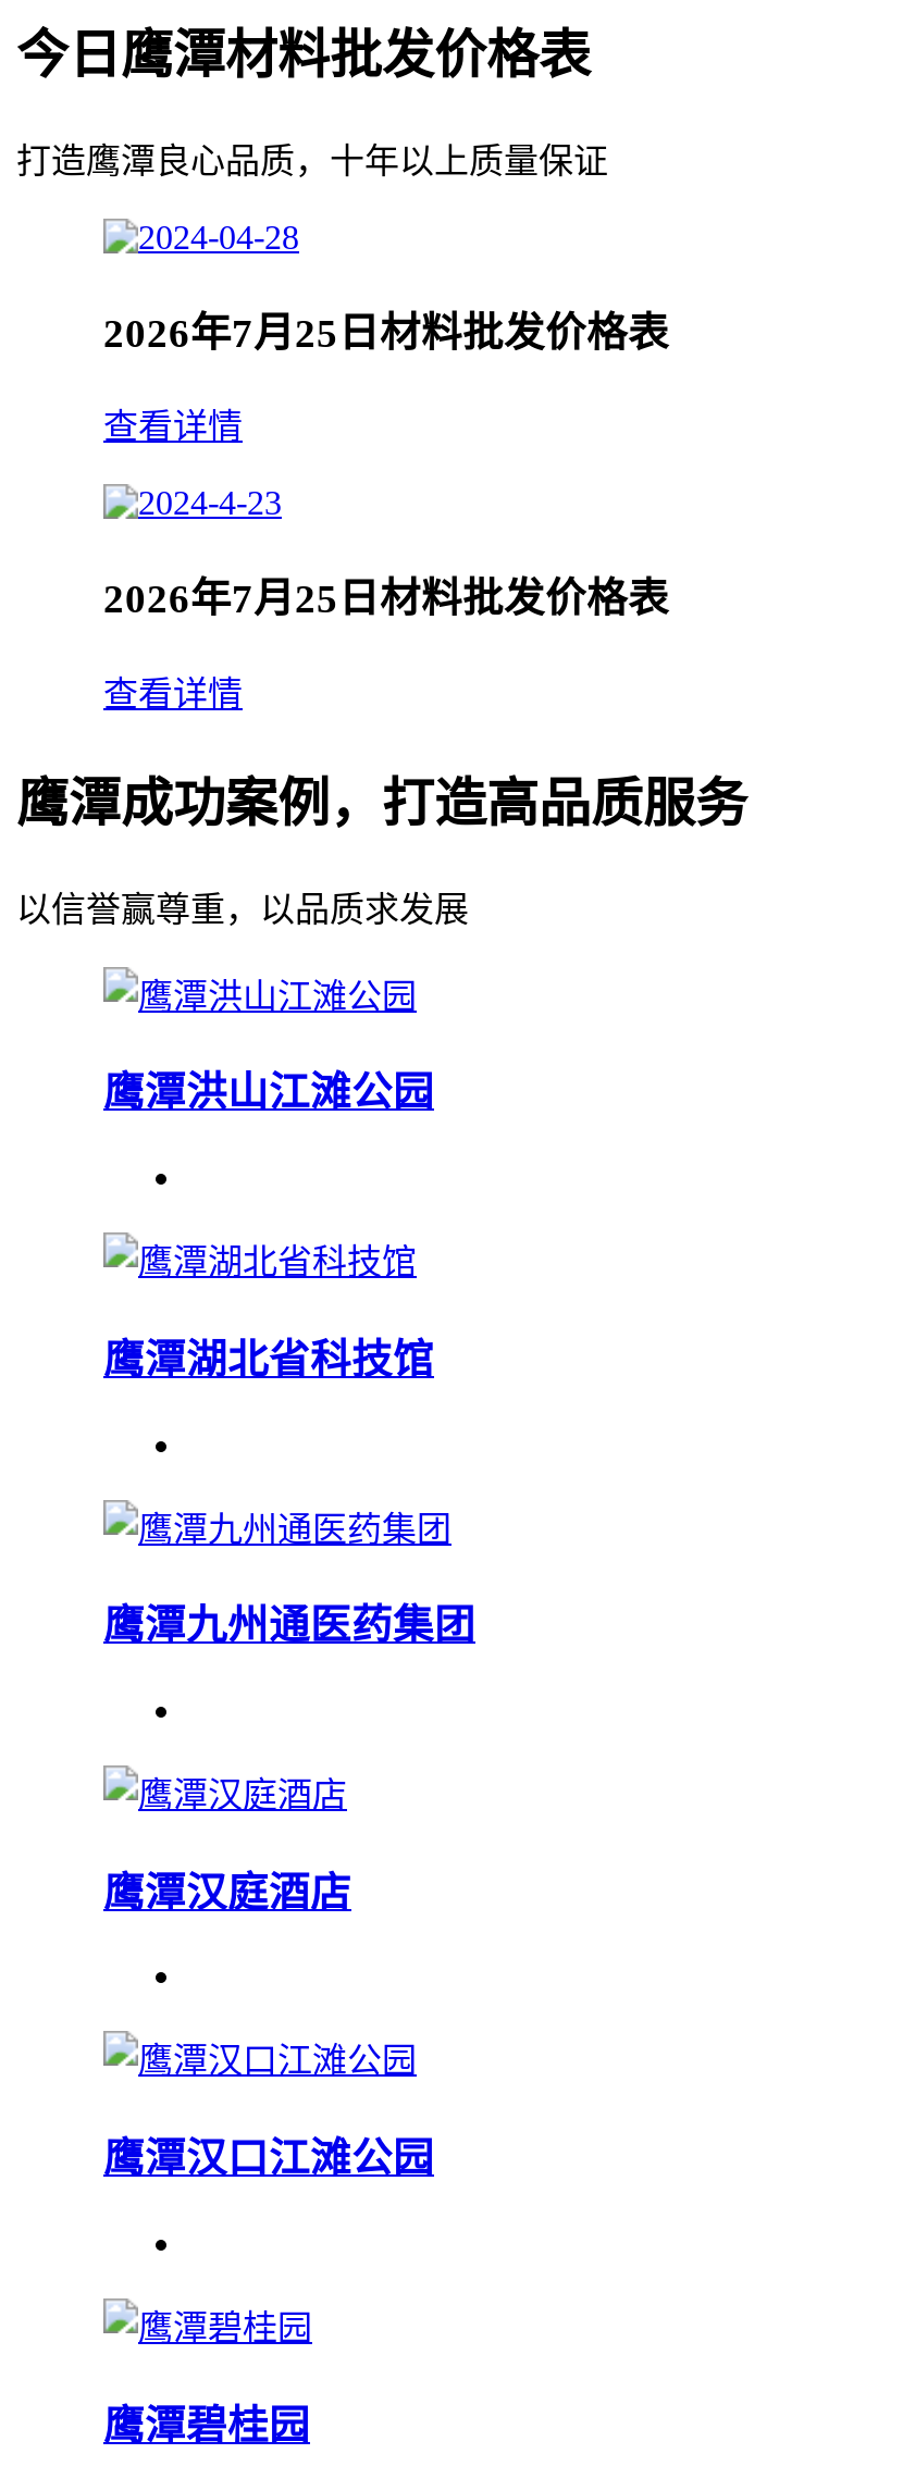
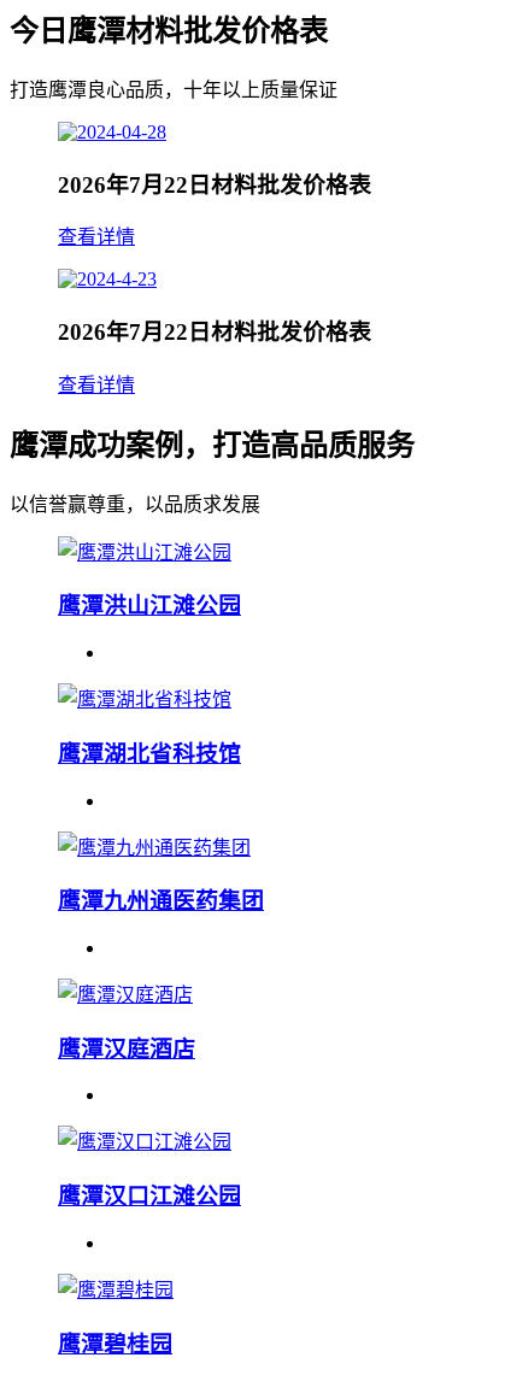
- 2026年7月25日材料批发价格表
+ 2026年7月22日材料批发价格表

- 2026年7月25日材料批发价格表
+ 2026年7月22日材料批发价格表
